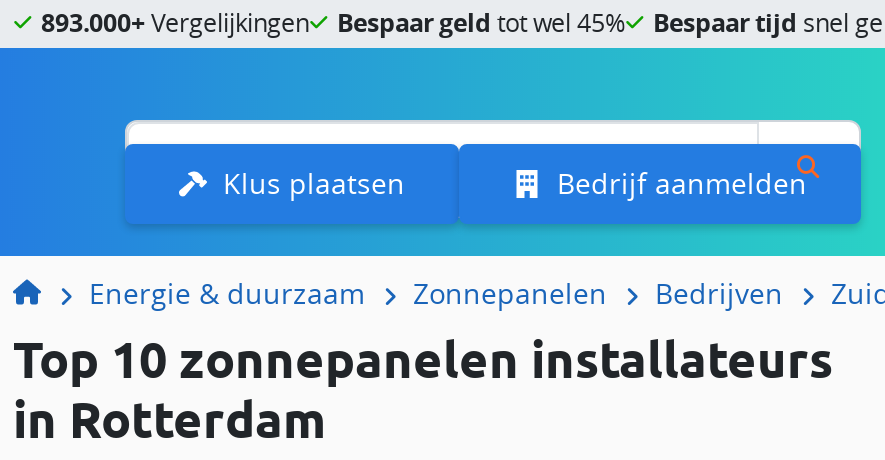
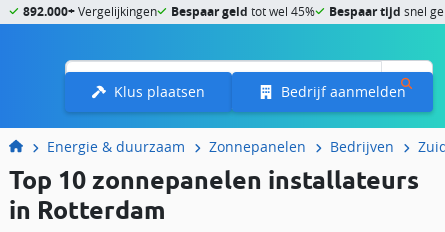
- 893.000+ Vergelijkingen
+ 892.000+ Vergelijkingen
